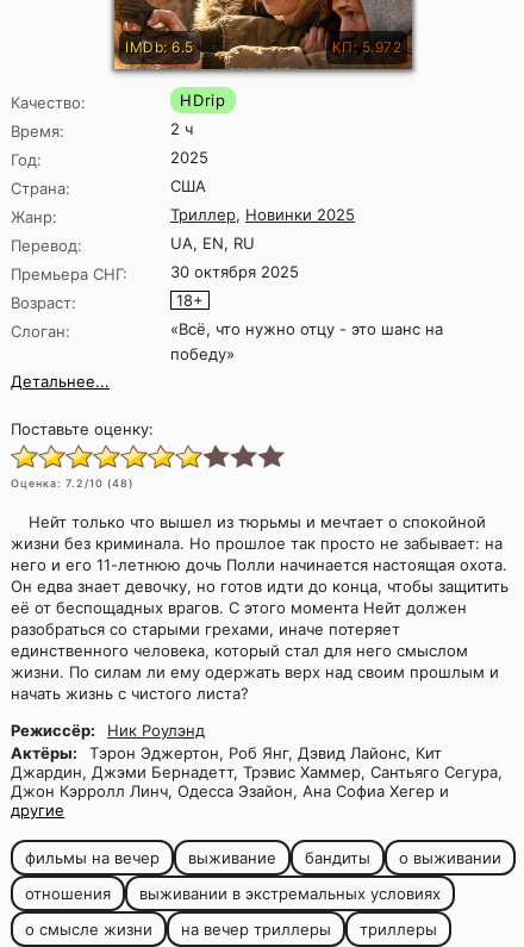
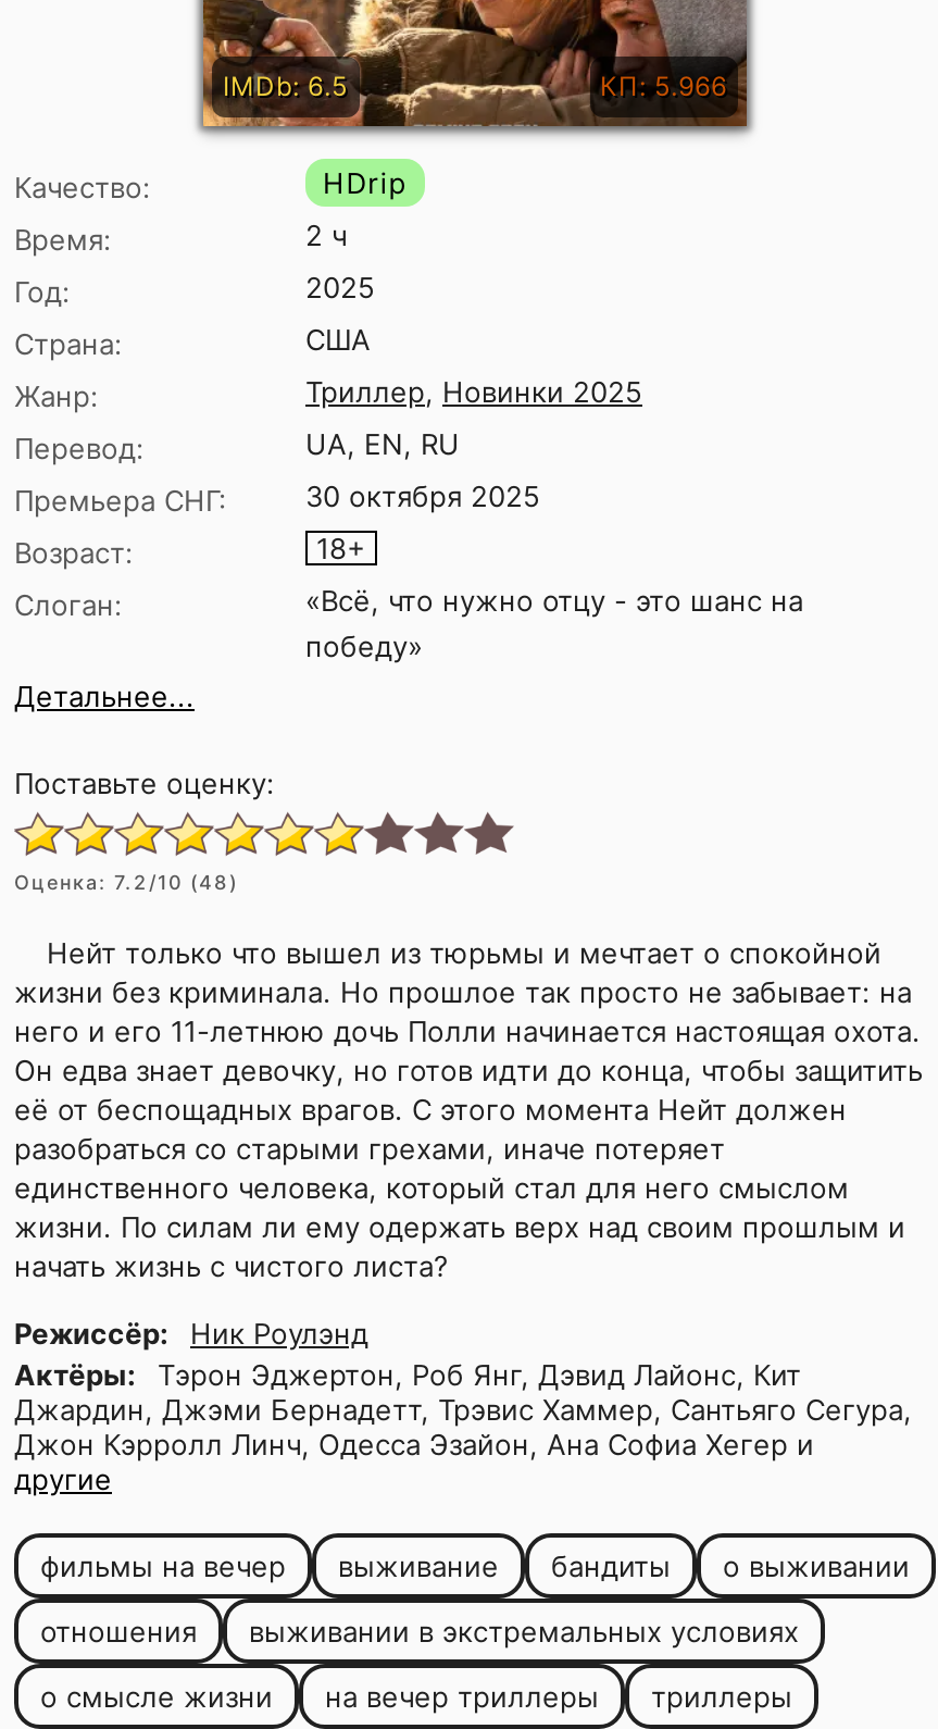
- КП: 5.972
+ КП: 5.966
